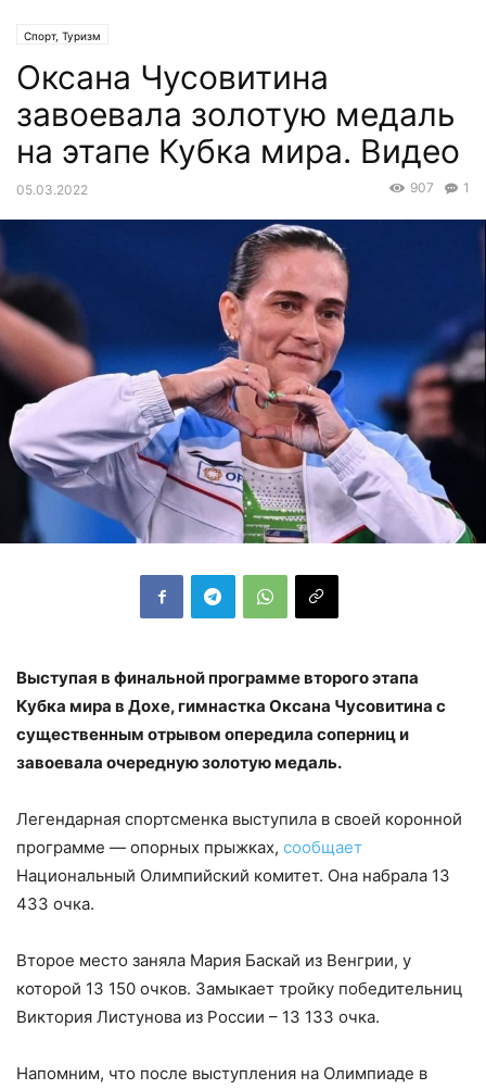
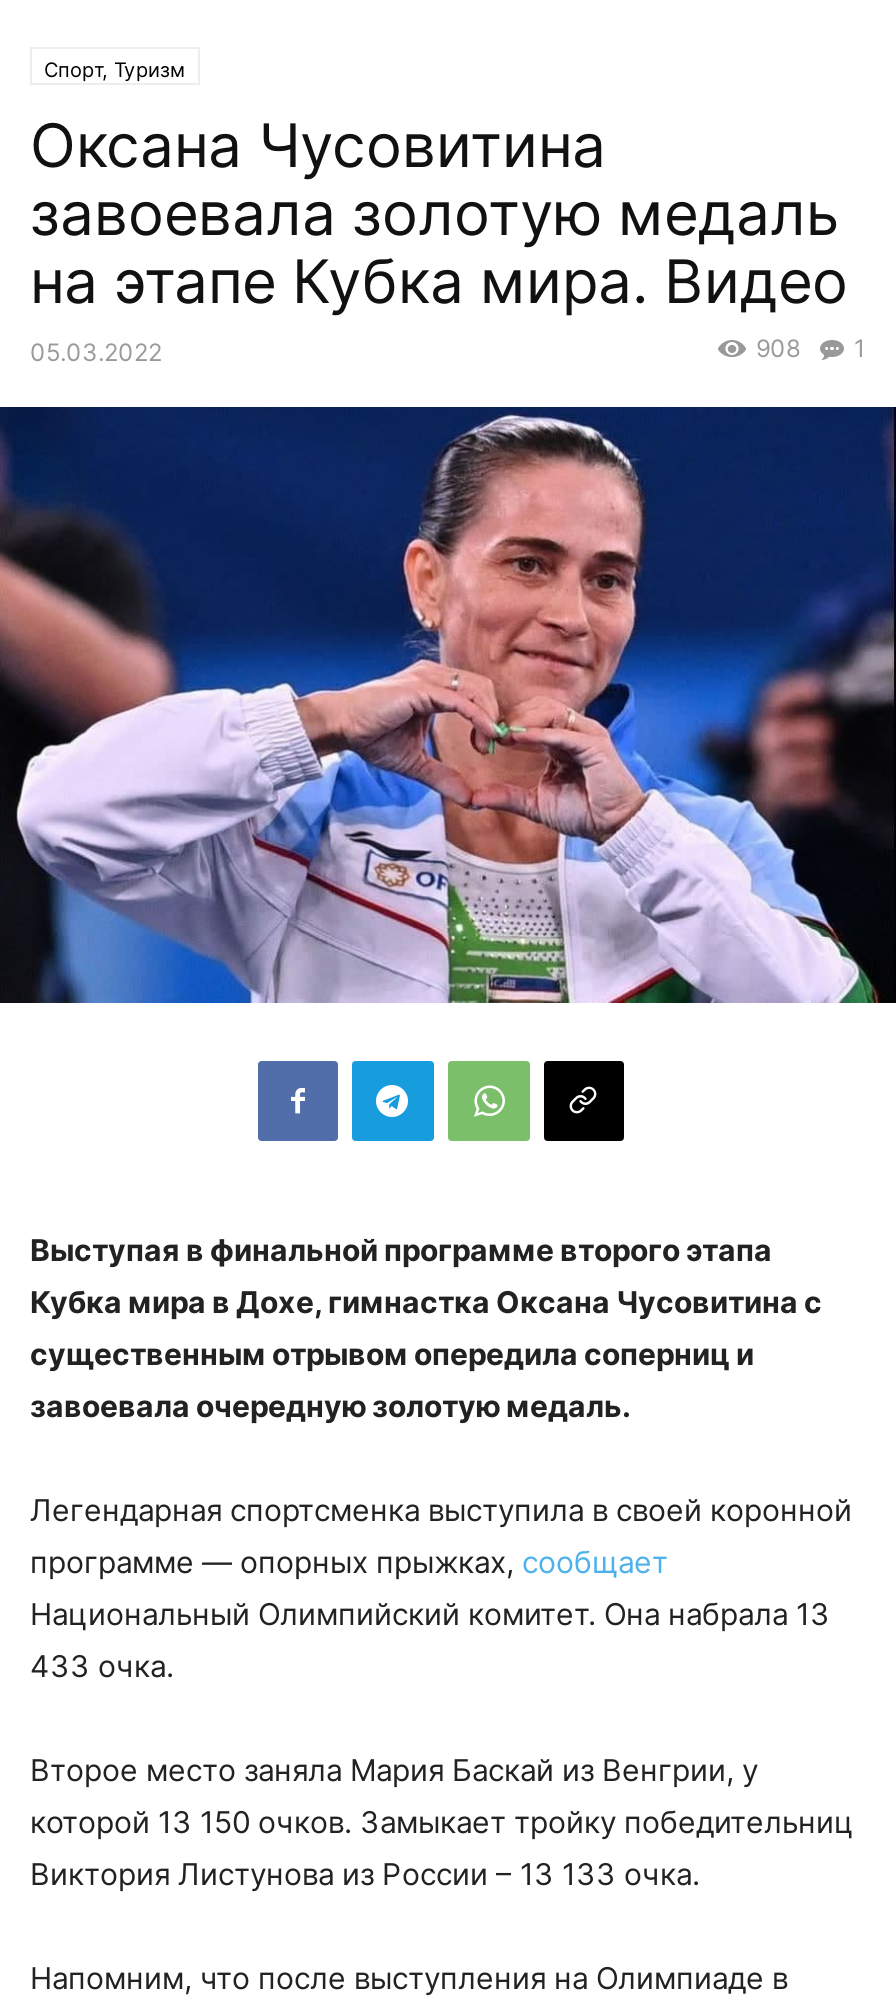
- 907 1
+ 908 1
